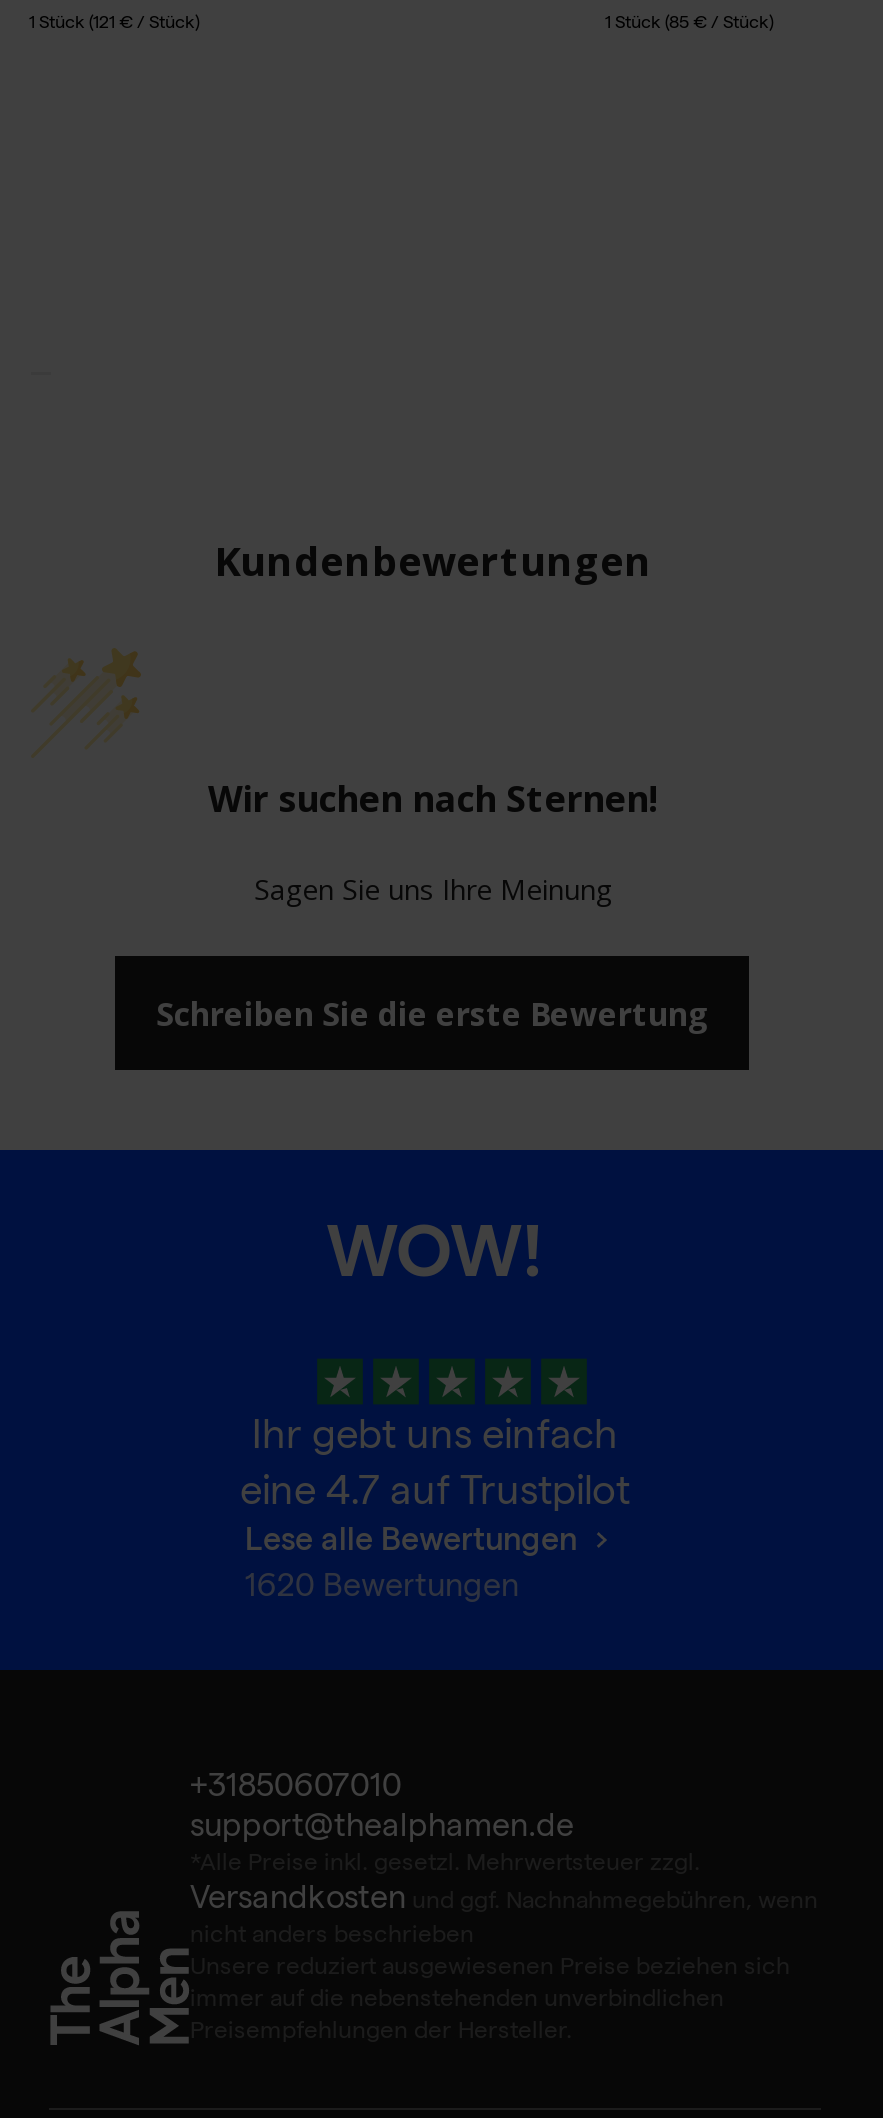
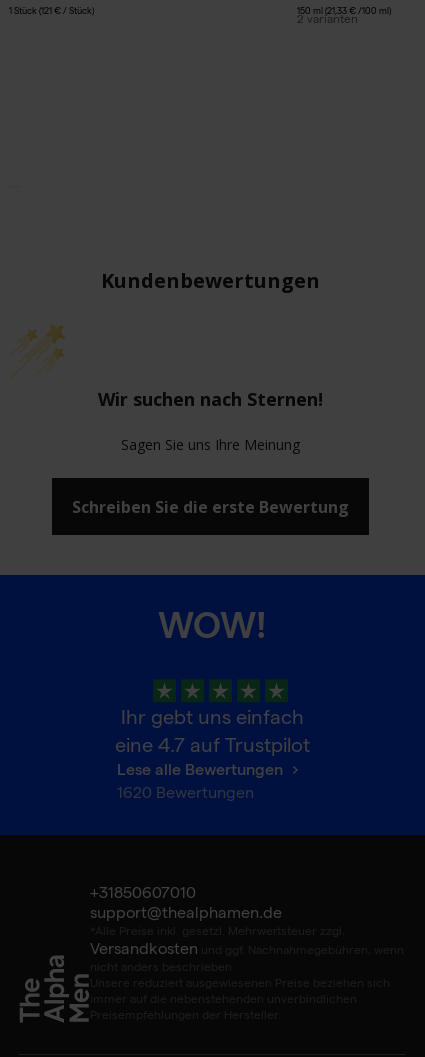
- 1 Stück (85 € / Stück)
+ 150 ml (21,33 € /100 ml)
+ 2 varianten
